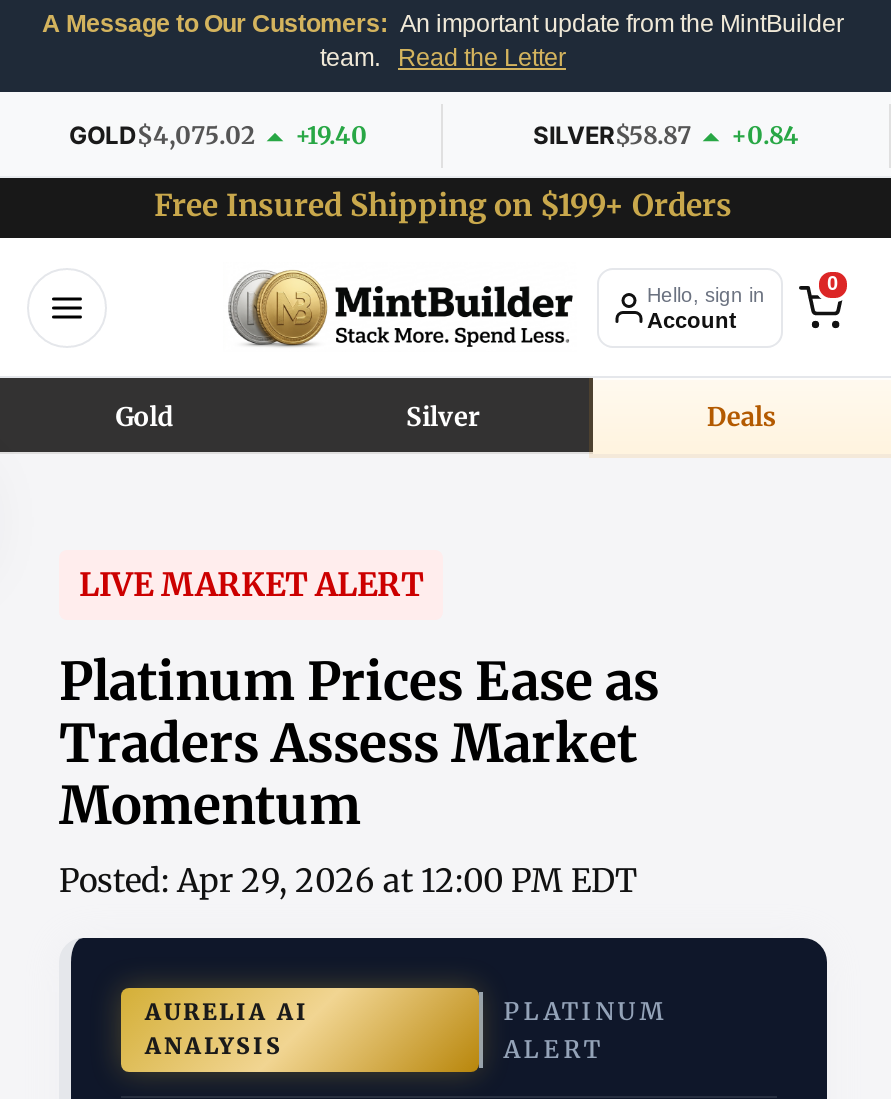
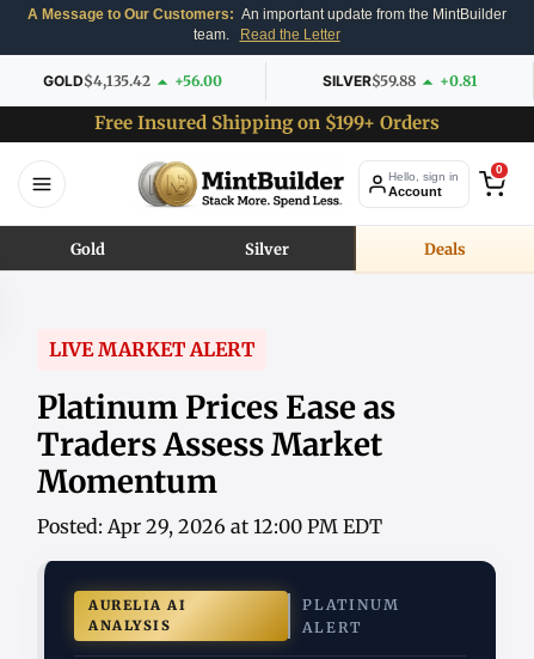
- GOLD$4,075.02
+ GOLD$4,135.42

- +19.40
+ +56.00

- SILVER$58.87
+ SILVER$59.88

- +0.84
+ +0.81
